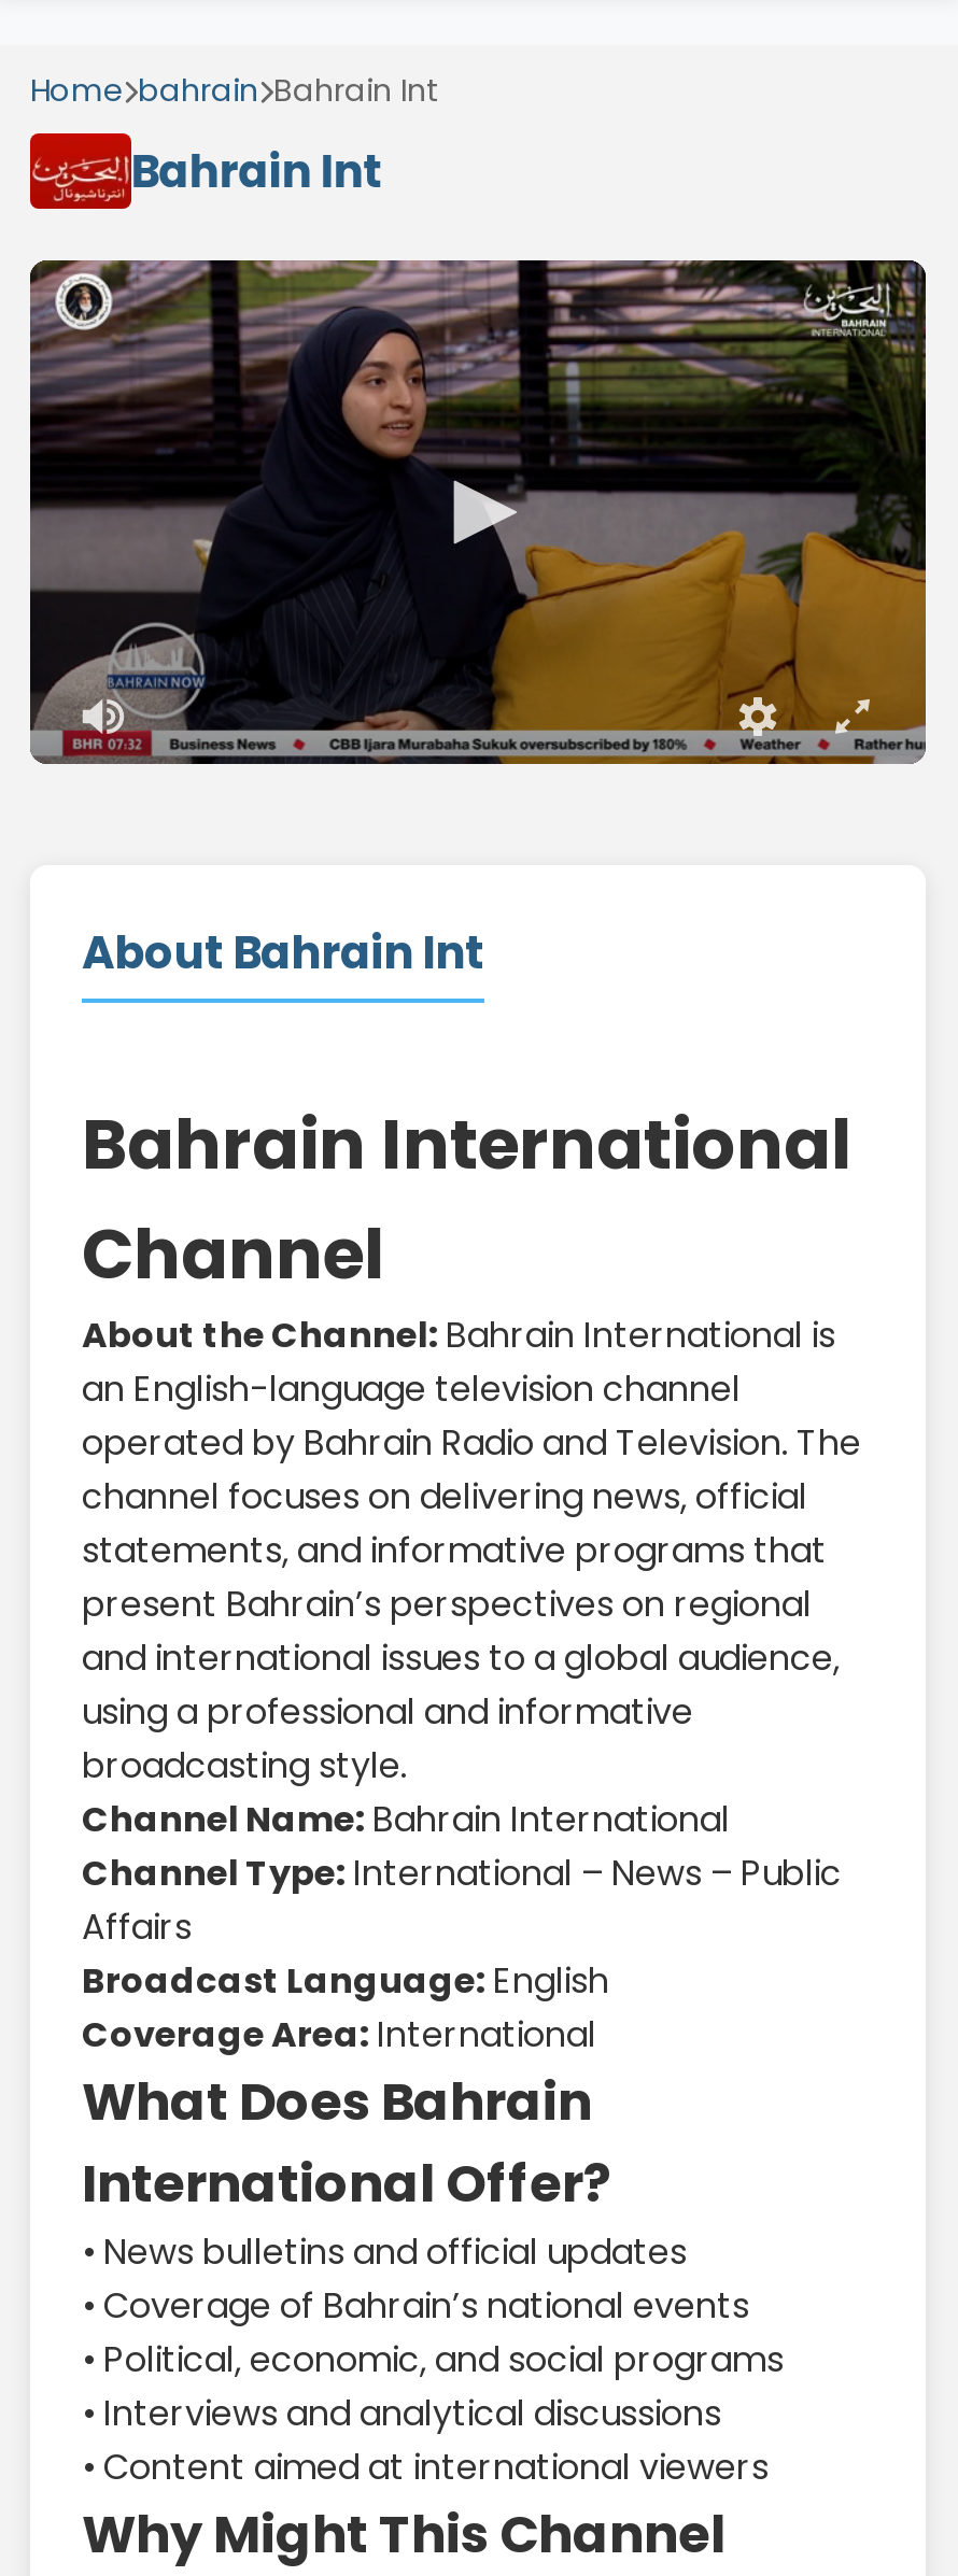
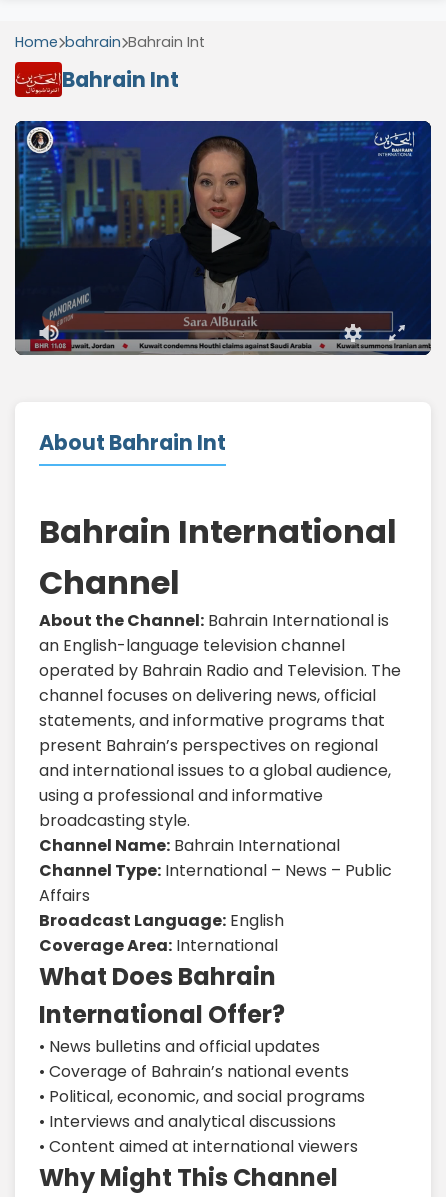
- [image]
+ [image]
